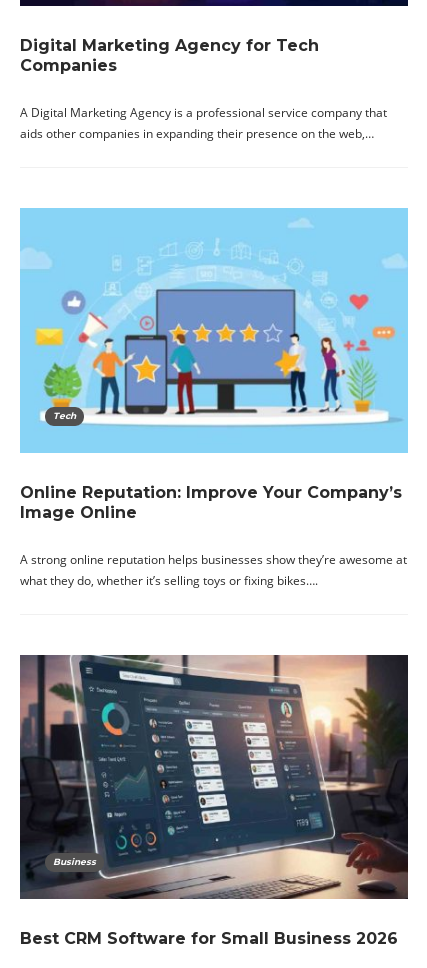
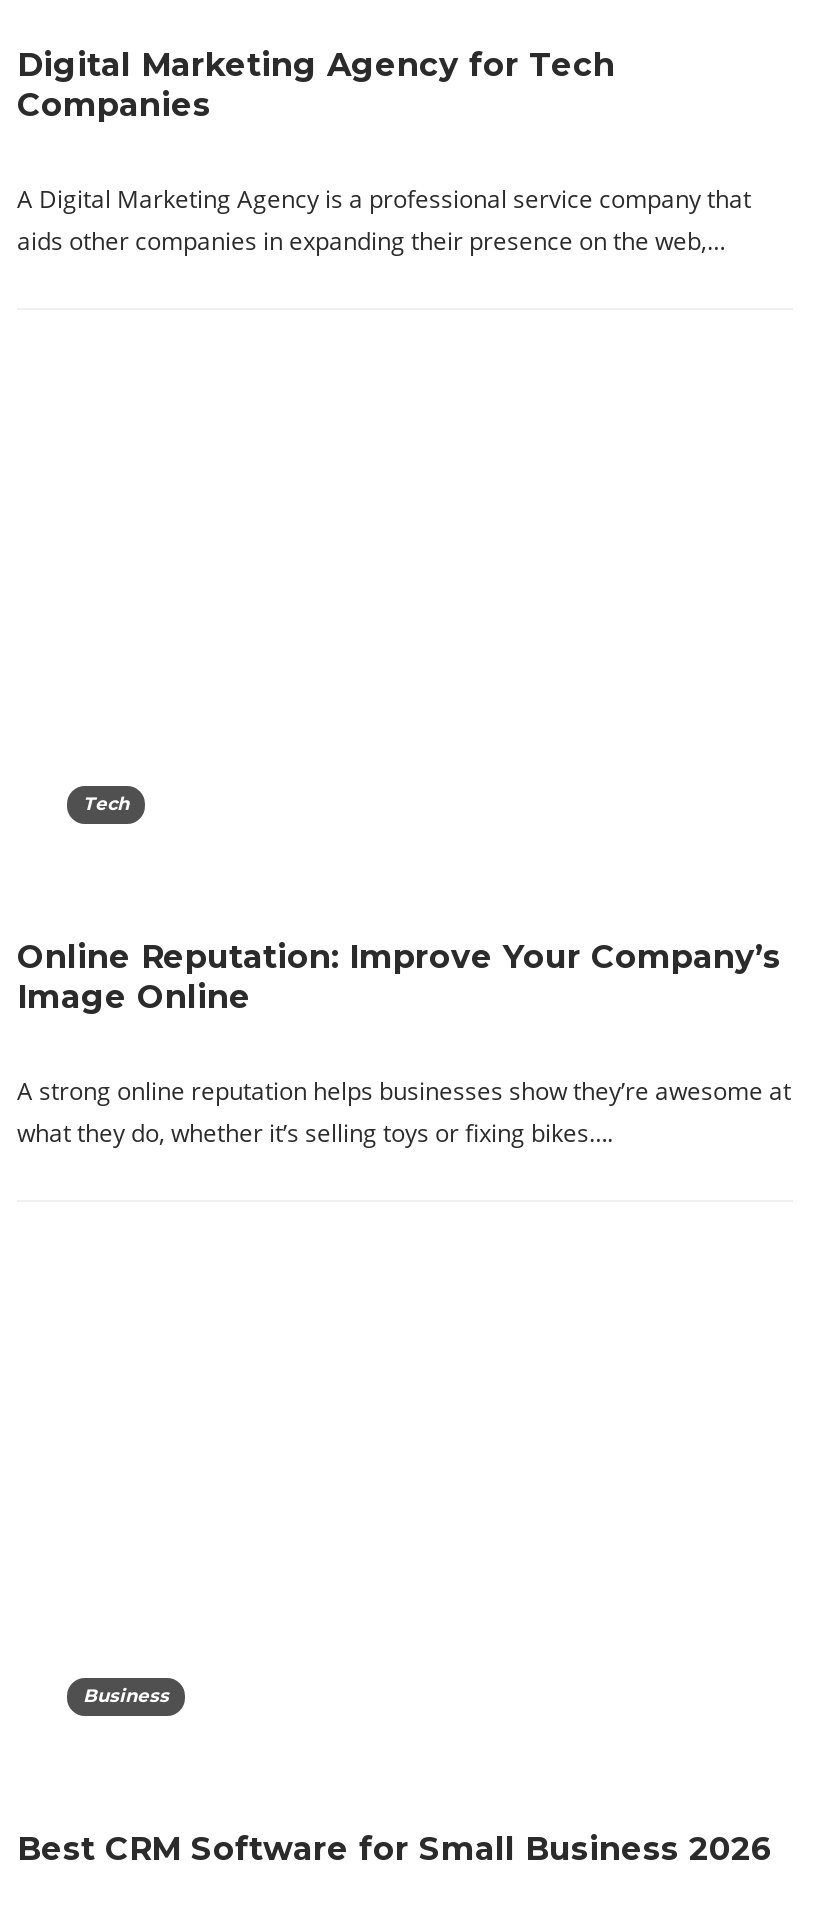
- [image]

- [image]
